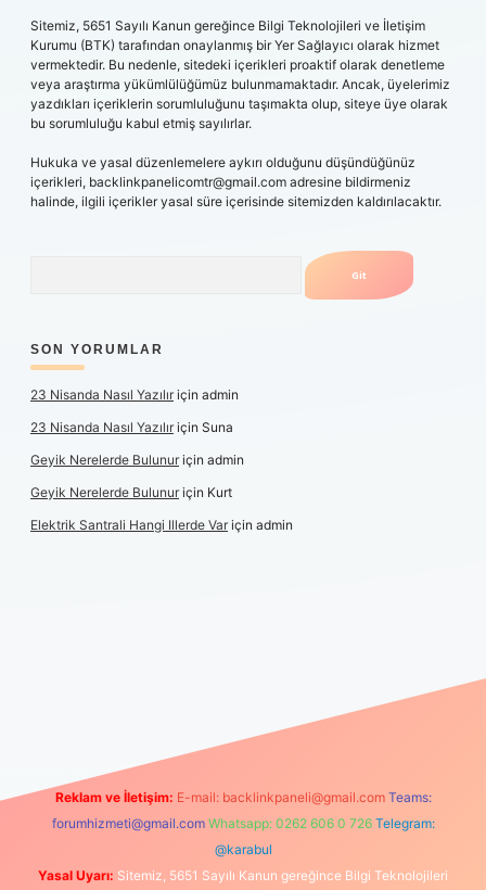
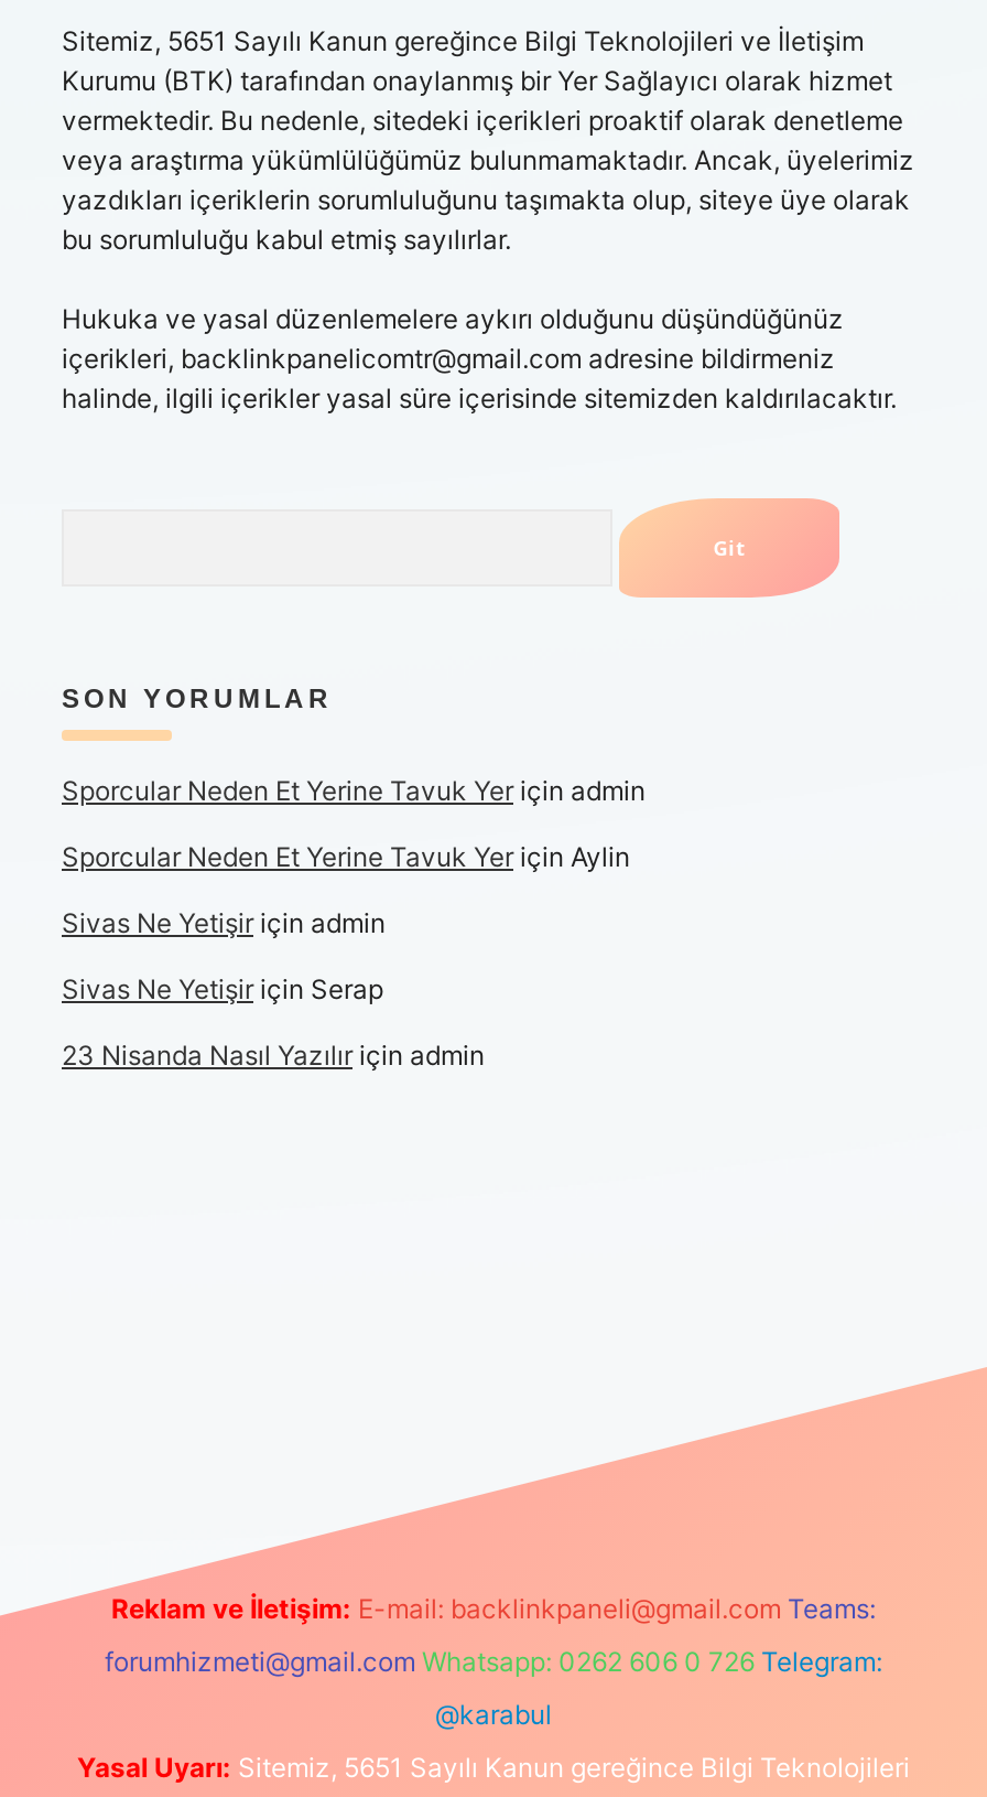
+ Sporcular Neden Et Yerine Tavuk Yer için admin
+ Sporcular Neden Et Yerine Tavuk Yer için Aylin
+ Sivas Ne Yetişir için admin
+ Sivas Ne Yetişir için Serap

moved down: 23 Nisanda Nasıl Yazılır için admin

- 23 Nisanda Nasıl Yazılır için Suna
- Geyik Nerelerde Bulunur için admin
- Geyik Nerelerde Bulunur için Kurt
- Elektrik Santrali Hangi Illerde Var için admin
